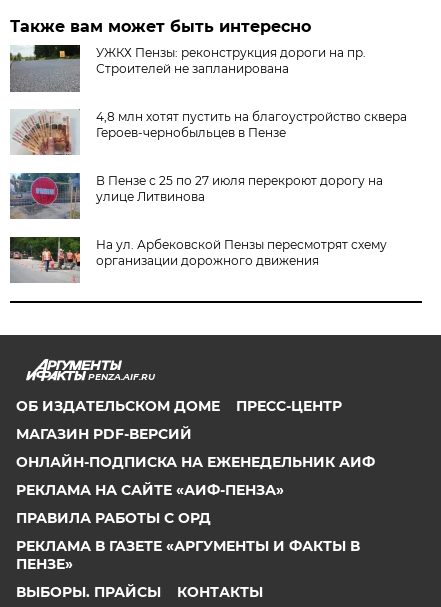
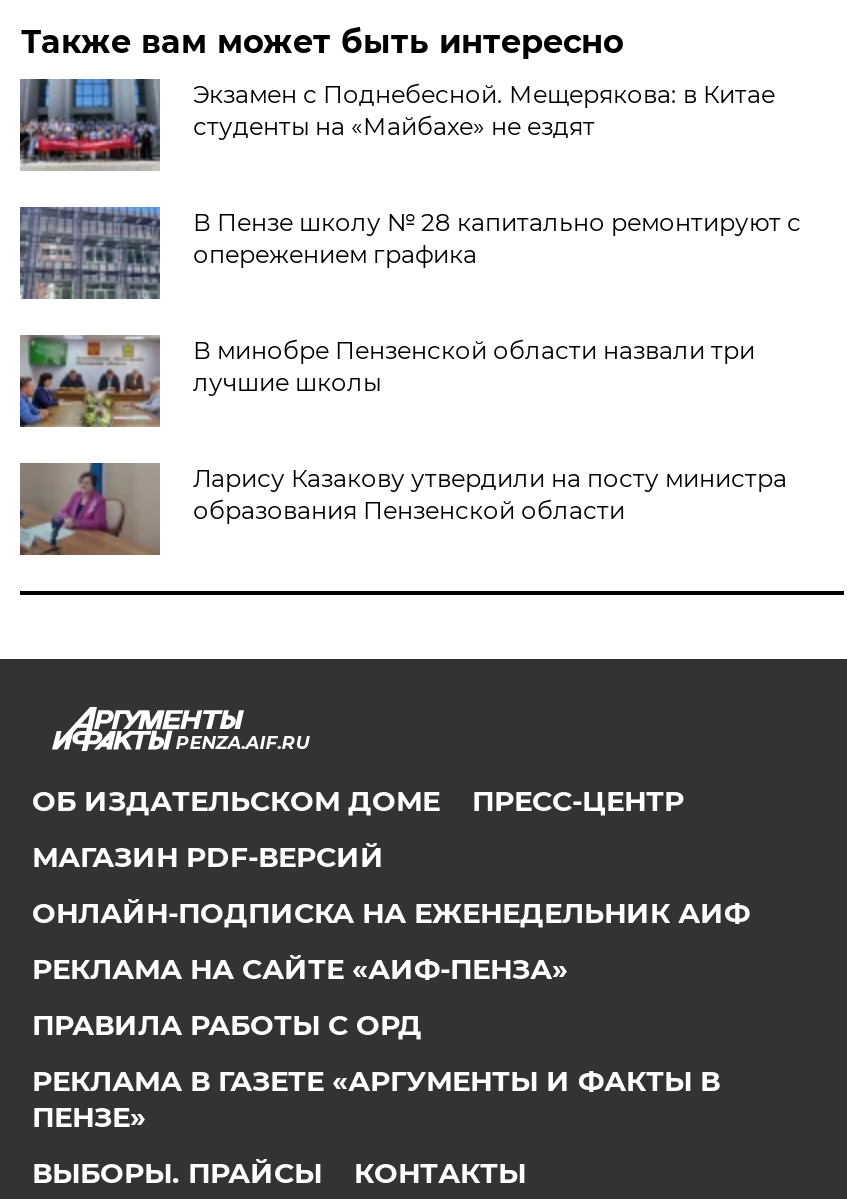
- [image]
- УЖКХ Пензы: реконструкция дороги на пр.
- Строителей не запланирована
+ [image]
+ Экзамен с Поднебесной. Мещерякова: в Китае
+ студенты на «Майбахе» не ездят

- [image]
- 4,8 млн хотят пустить на благоустройство сквера
- Героев-чернобыльцев в Пензе
+ [image]
+ В Пензе школу № 28 капитально ремонтируют с
+ опережением графика

- [image]
- В Пензе с 25 по 27 июля перекроют дорогу на
- улице Литвинова
+ [image]
+ В минобре Пензенской области назвали три
+ лучшие школы

- [image]
- На ул. Арбековской Пензы пересмотрят схему
- организации дорожного движения
+ [image]
+ Ларису Казакову утвердили на посту министра
+ образования Пензенской области
